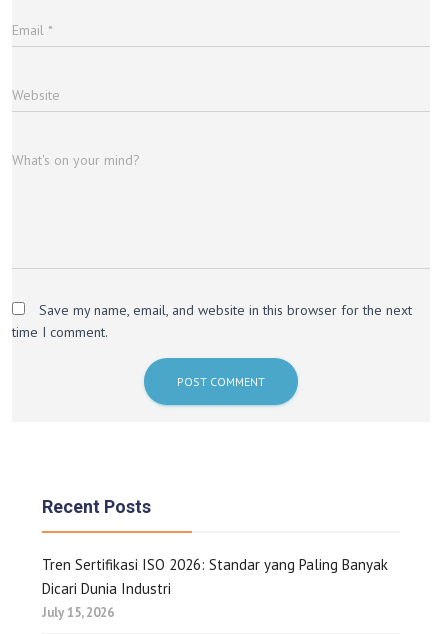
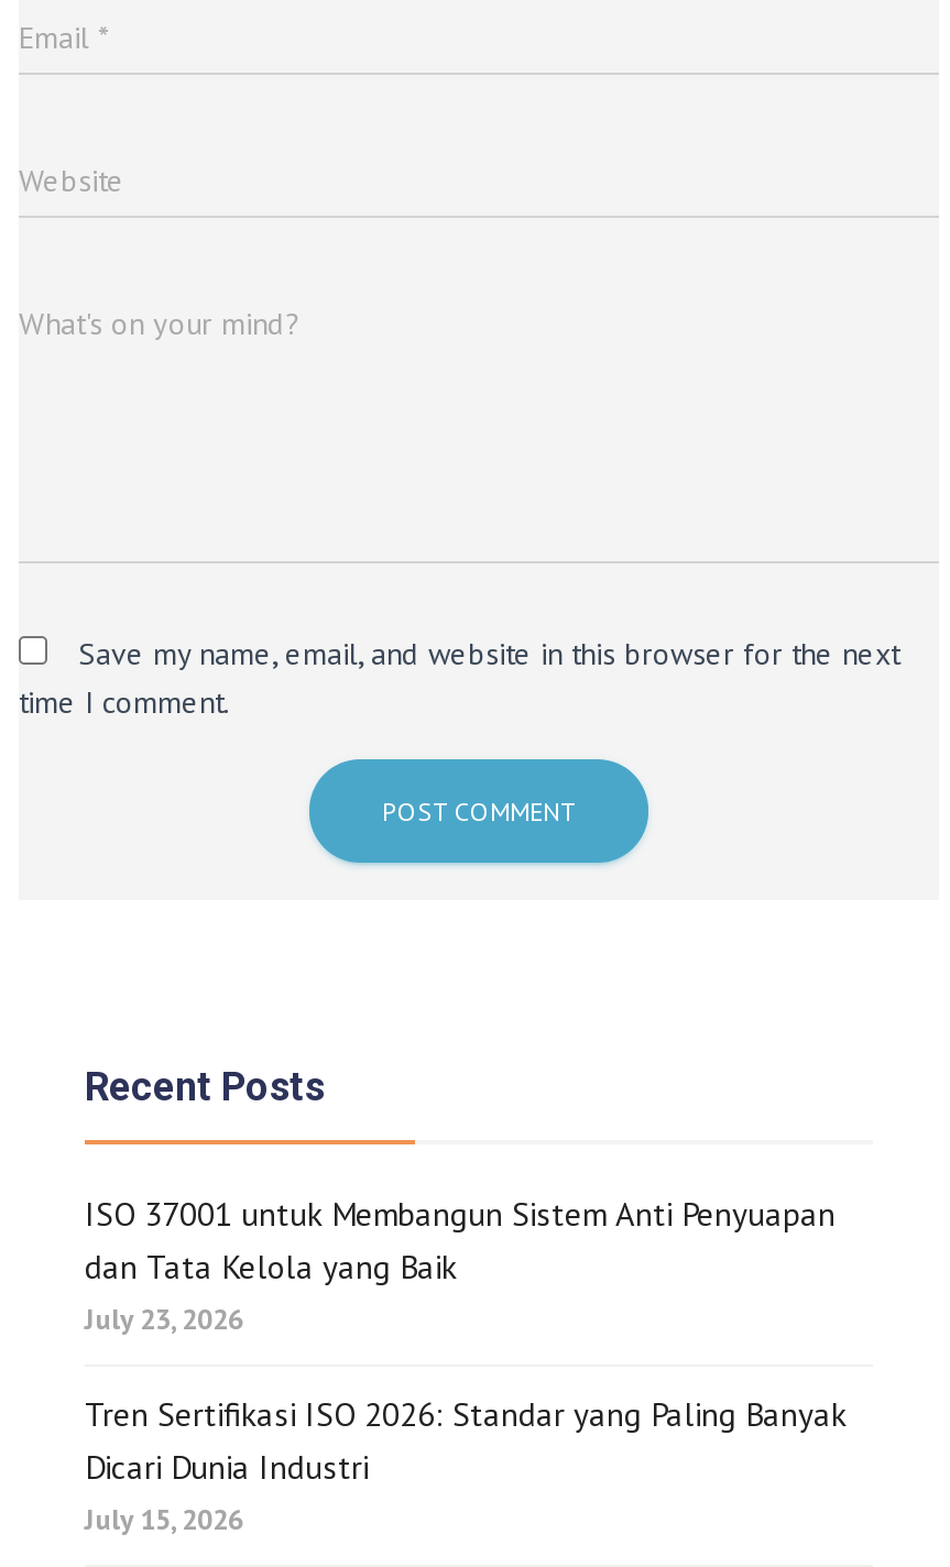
+ ISO 37001 untuk Membangun Sistem Anti Penyuapan
+ dan Tata Kelola yang Baik
+ July 23, 2026
